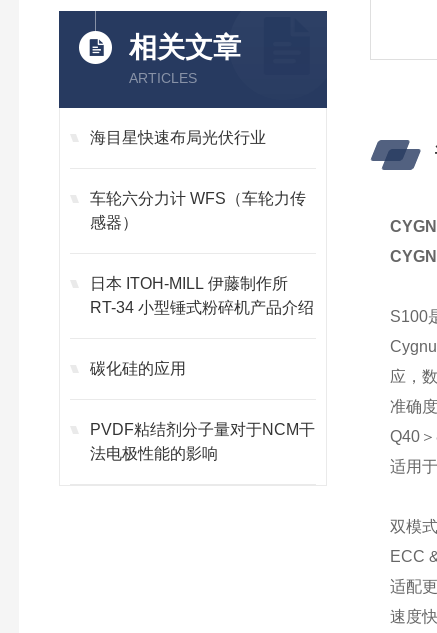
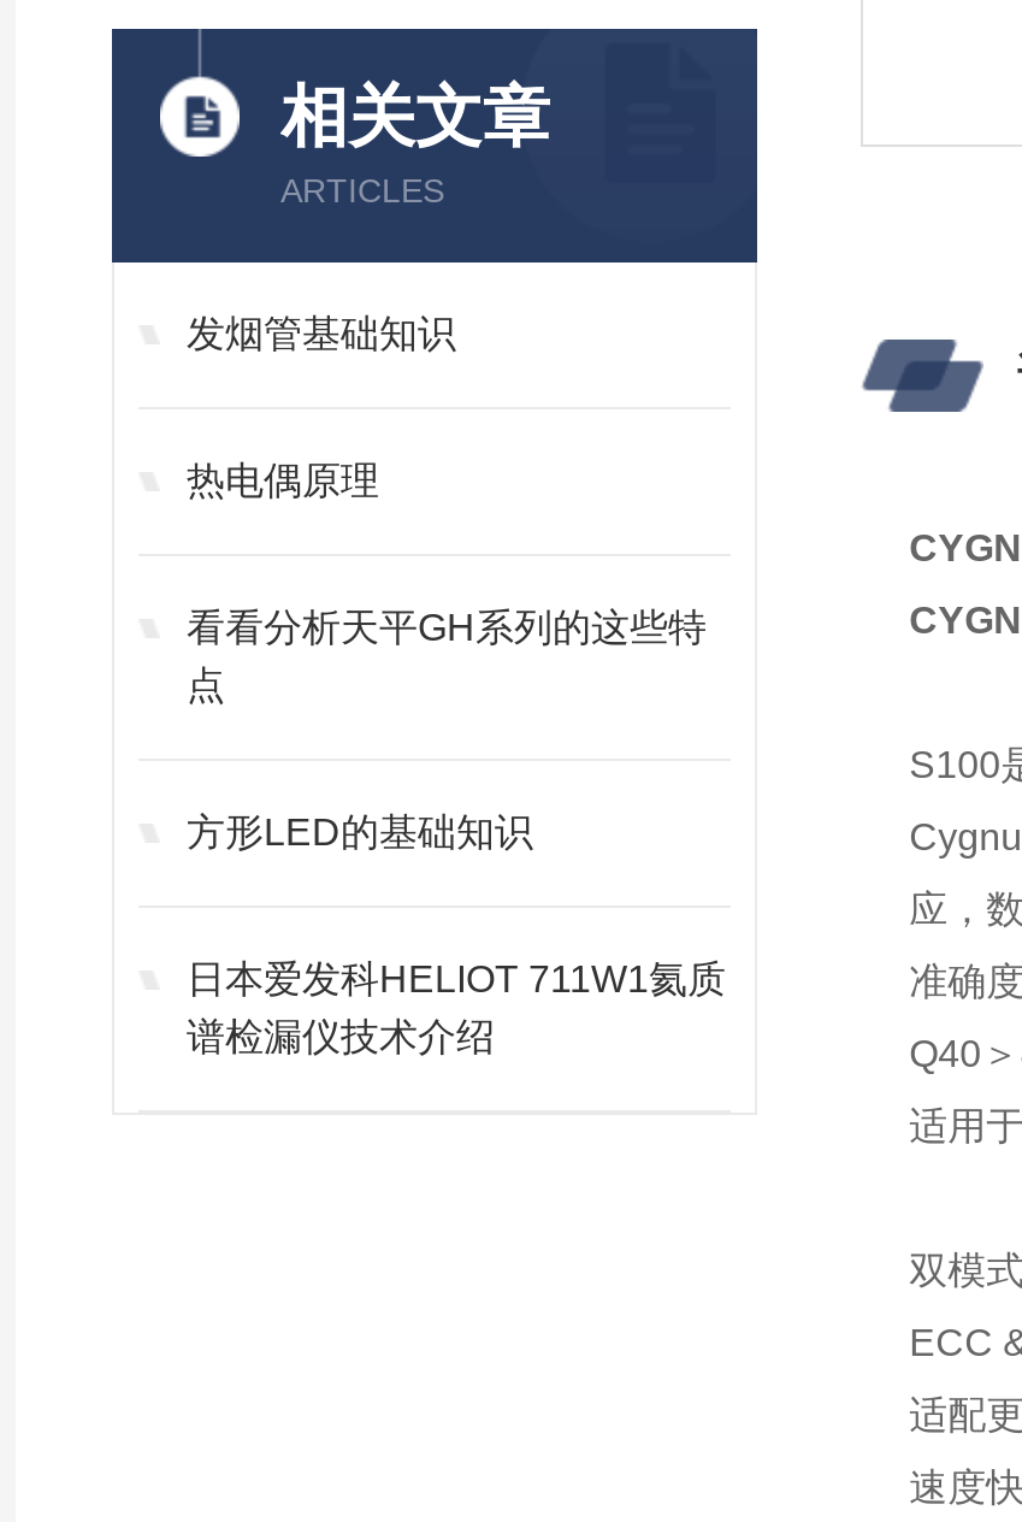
- 海目星快速布局光伏行业
+ 发烟管基础知识

- 车轮六分力计 WFS（车轮力传
- 感器）
+ 热电偶原理

- 日本 ITOH-MILL 伊藤制作所
- RT-34 小型锤式粉碎机产品介绍
+ 看看分析天平GH系列的这些特
+ 点

- 碳化硅的应用
+ 方形LED的基础知识

- PVDF粘结剂分子量对于NCM干
- 法电极性能的影响
+ 日本爱发科HELIOT 711W1氦质
+ 谱检漏仪技术介绍
